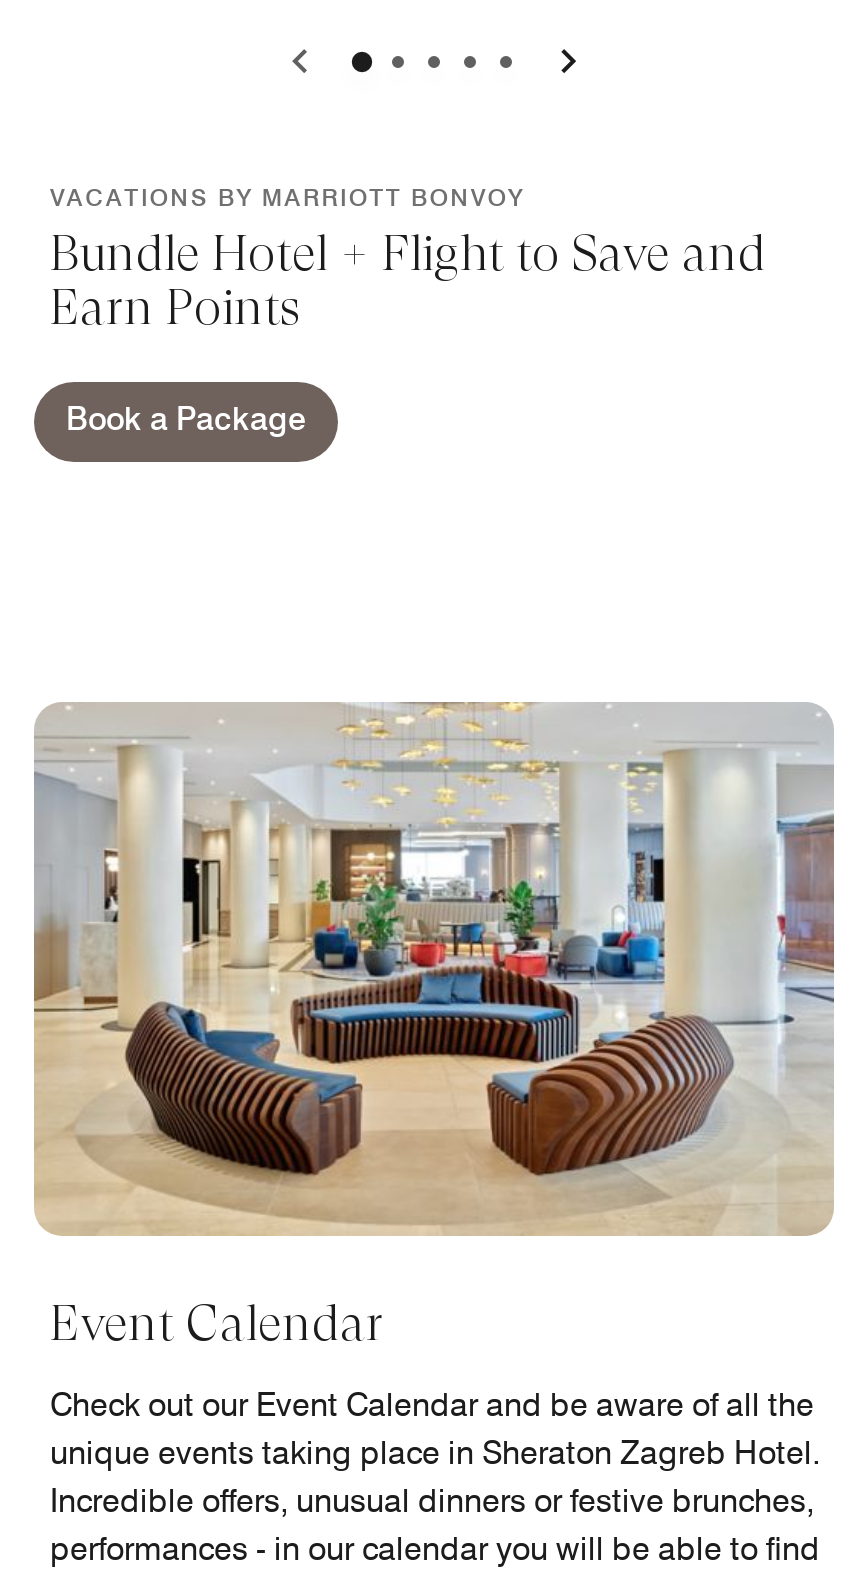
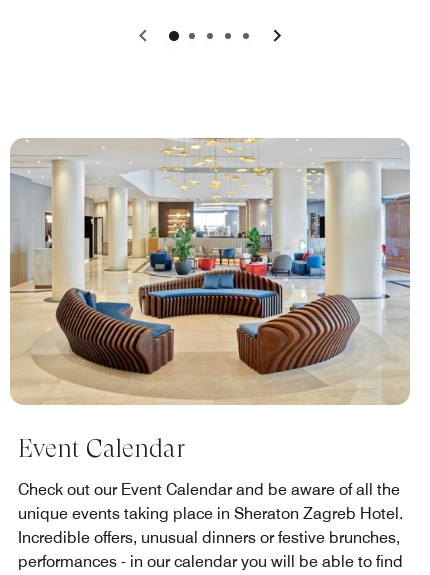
- VACATIONS BY MARRIOTT BONVOY
- Bundle Hotel + Flight to Save and
- Earn Points
- Book a Package
